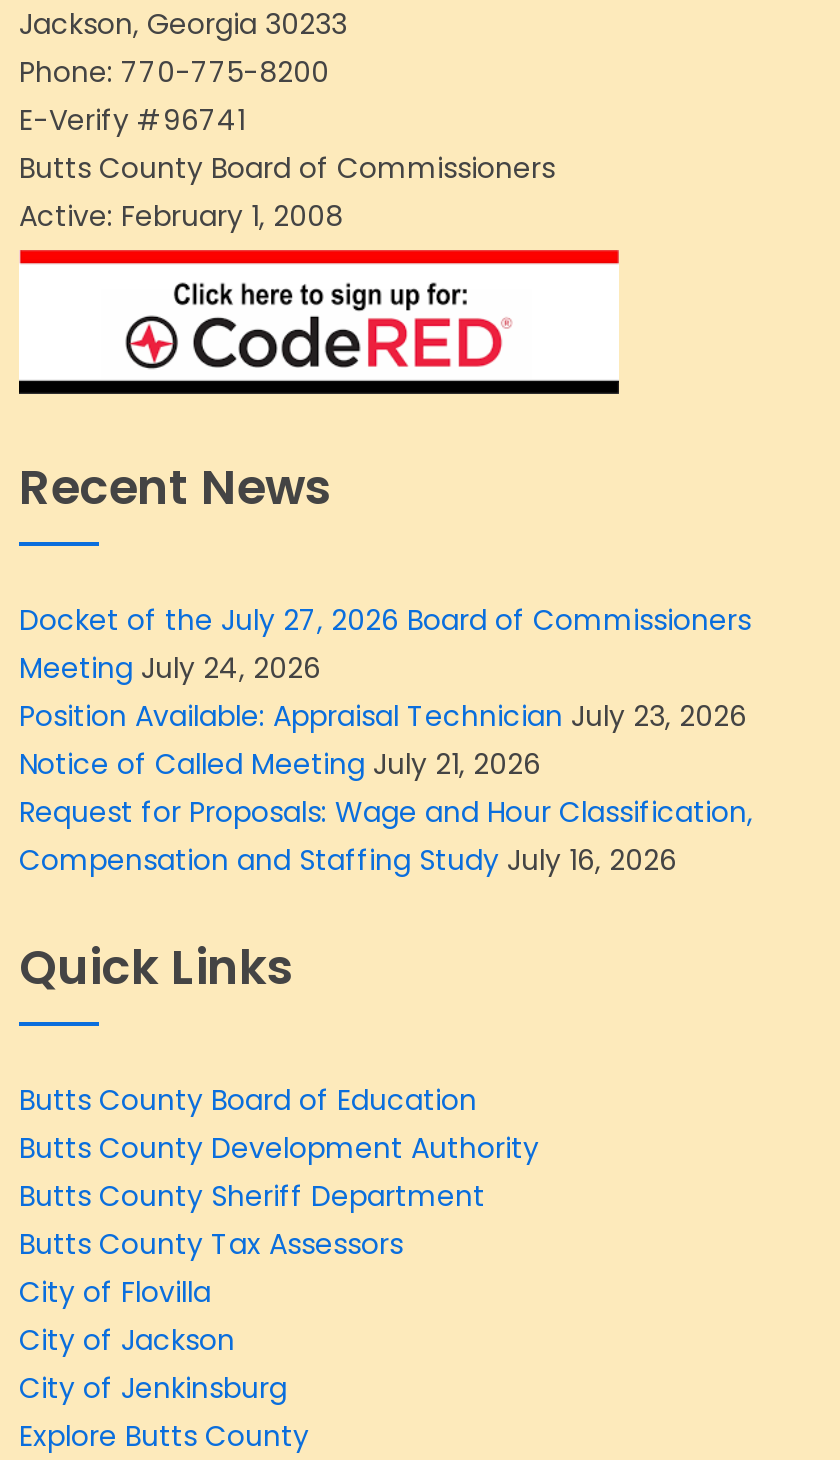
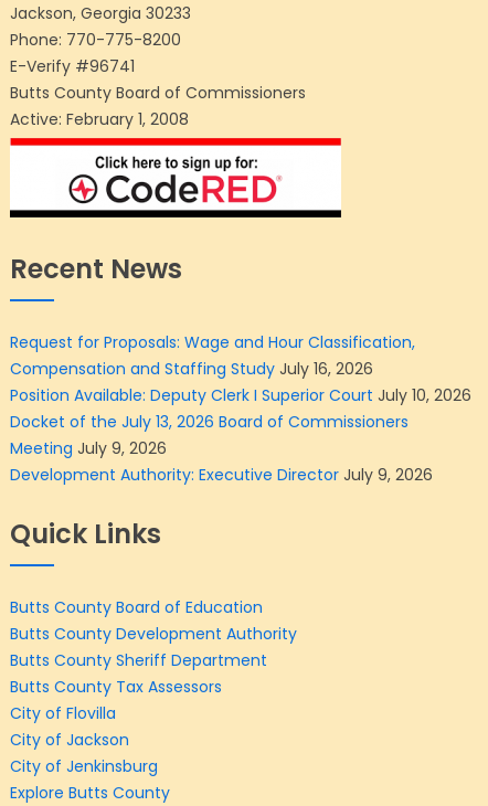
- Docket of the July 27, 2026 Board of Commissioners
- Meeting July 24, 2026
- Position Available: Appraisal Technician July 23, 2026
- Notice of Called Meeting July 21, 2026

moved up: Request for Proposals: Wage and Hour Classification, | Compensation and Staffing Study July 16, 2026

+ Position Available: Deputy Clerk I Superior Court July 10, 2026
+ Docket of the July 13, 2026 Board of Commissioners
+ Meeting July 9, 2026
+ Development Authority: Executive Director July 9, 2026
